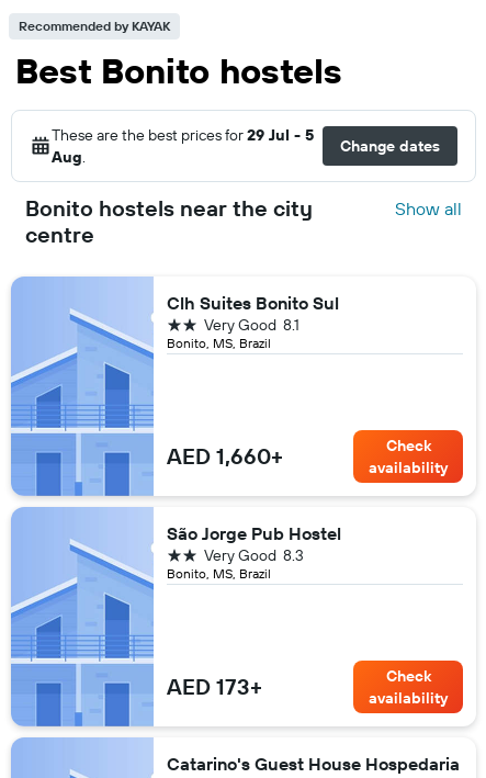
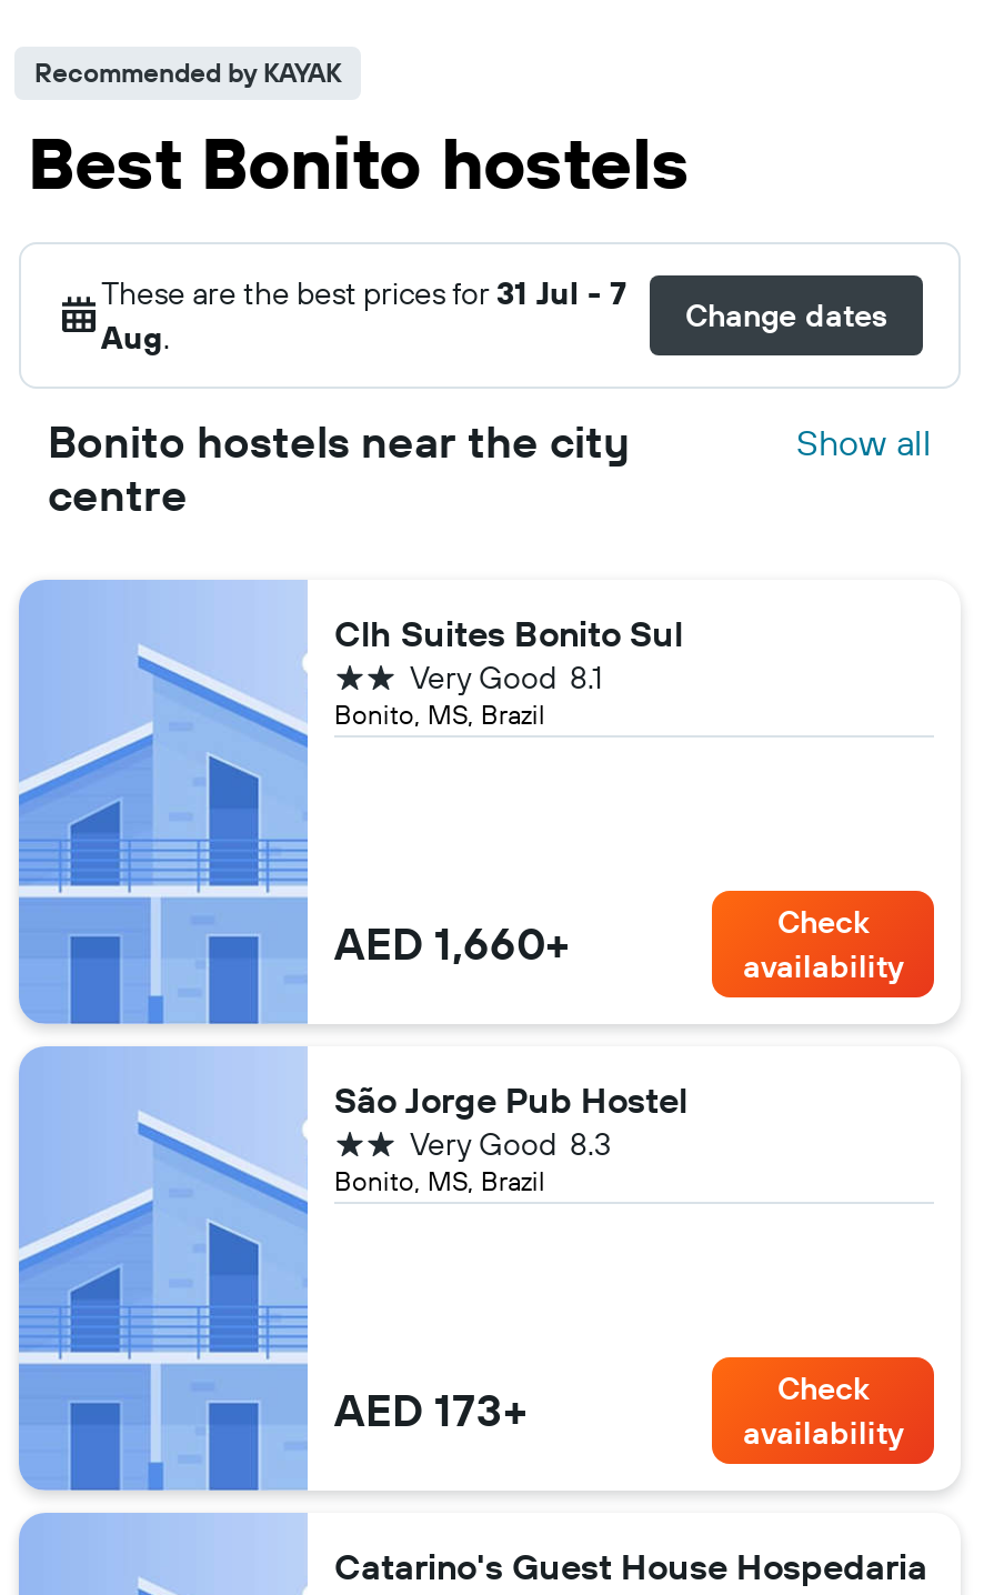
- These are the best prices for 29 Jul - 5
+ These are the best prices for 31 Jul - 7
